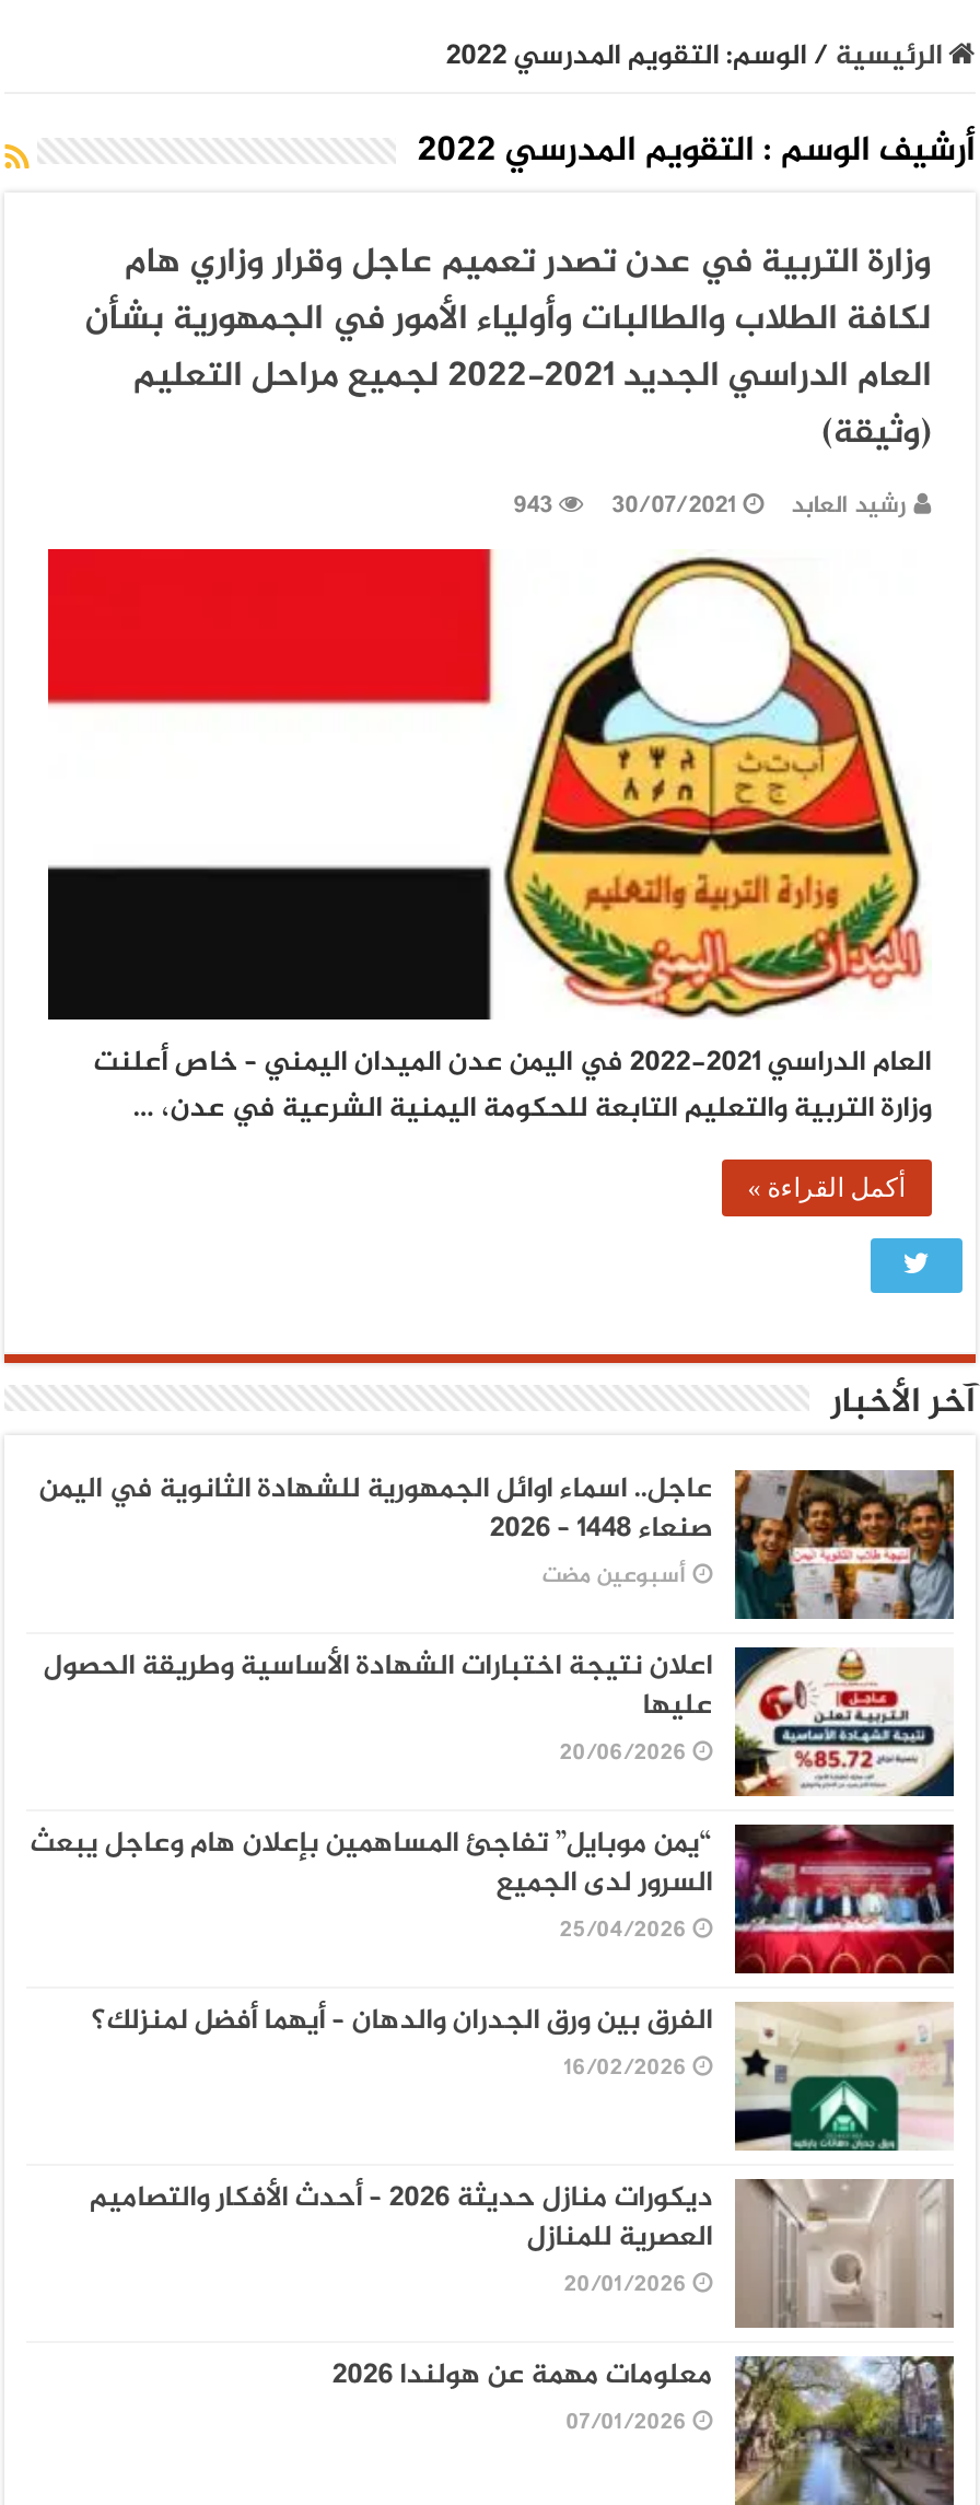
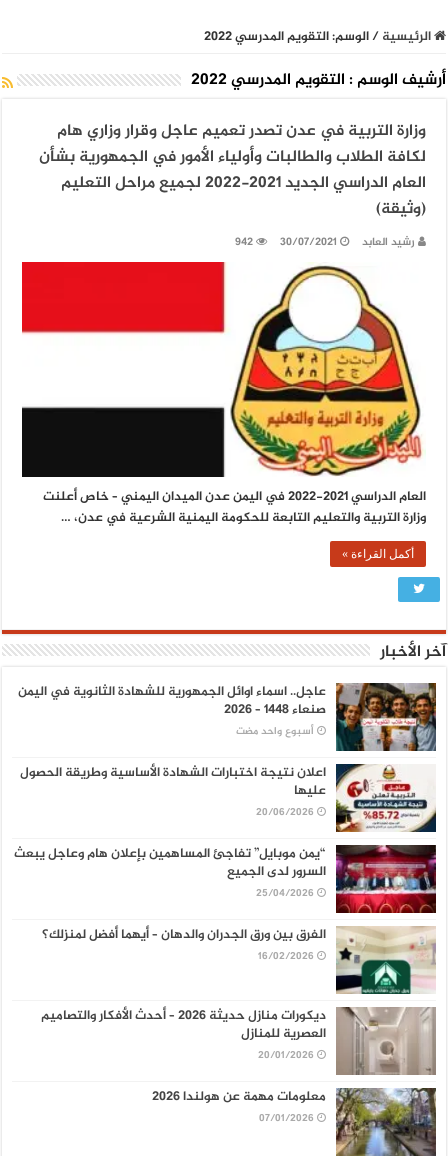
- رشيد العابد 30/07/2021 943
+ رشيد العابد 30/07/2021 942

- أسبوعين مضت
+ أسبوع واحد مضت
